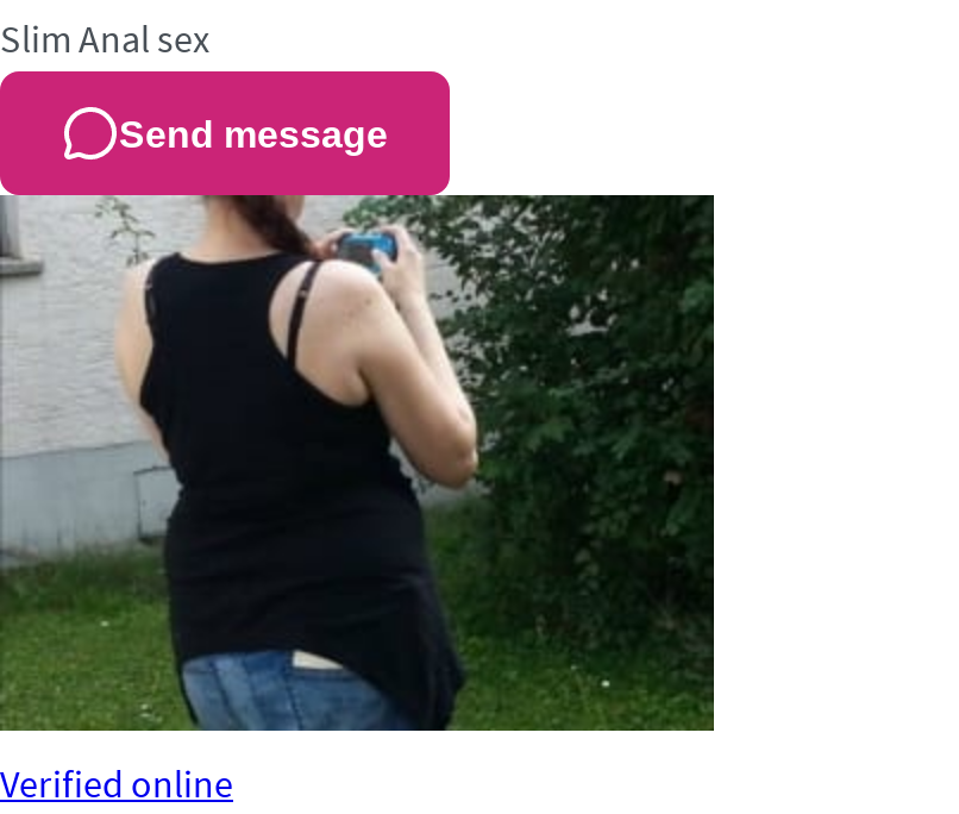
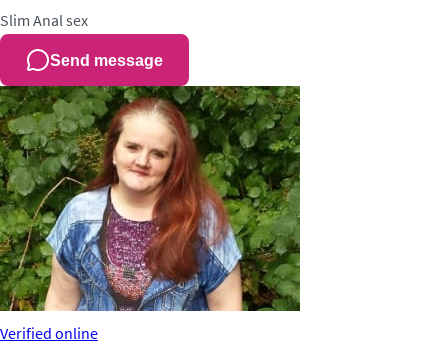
- [image]
+ [image]
